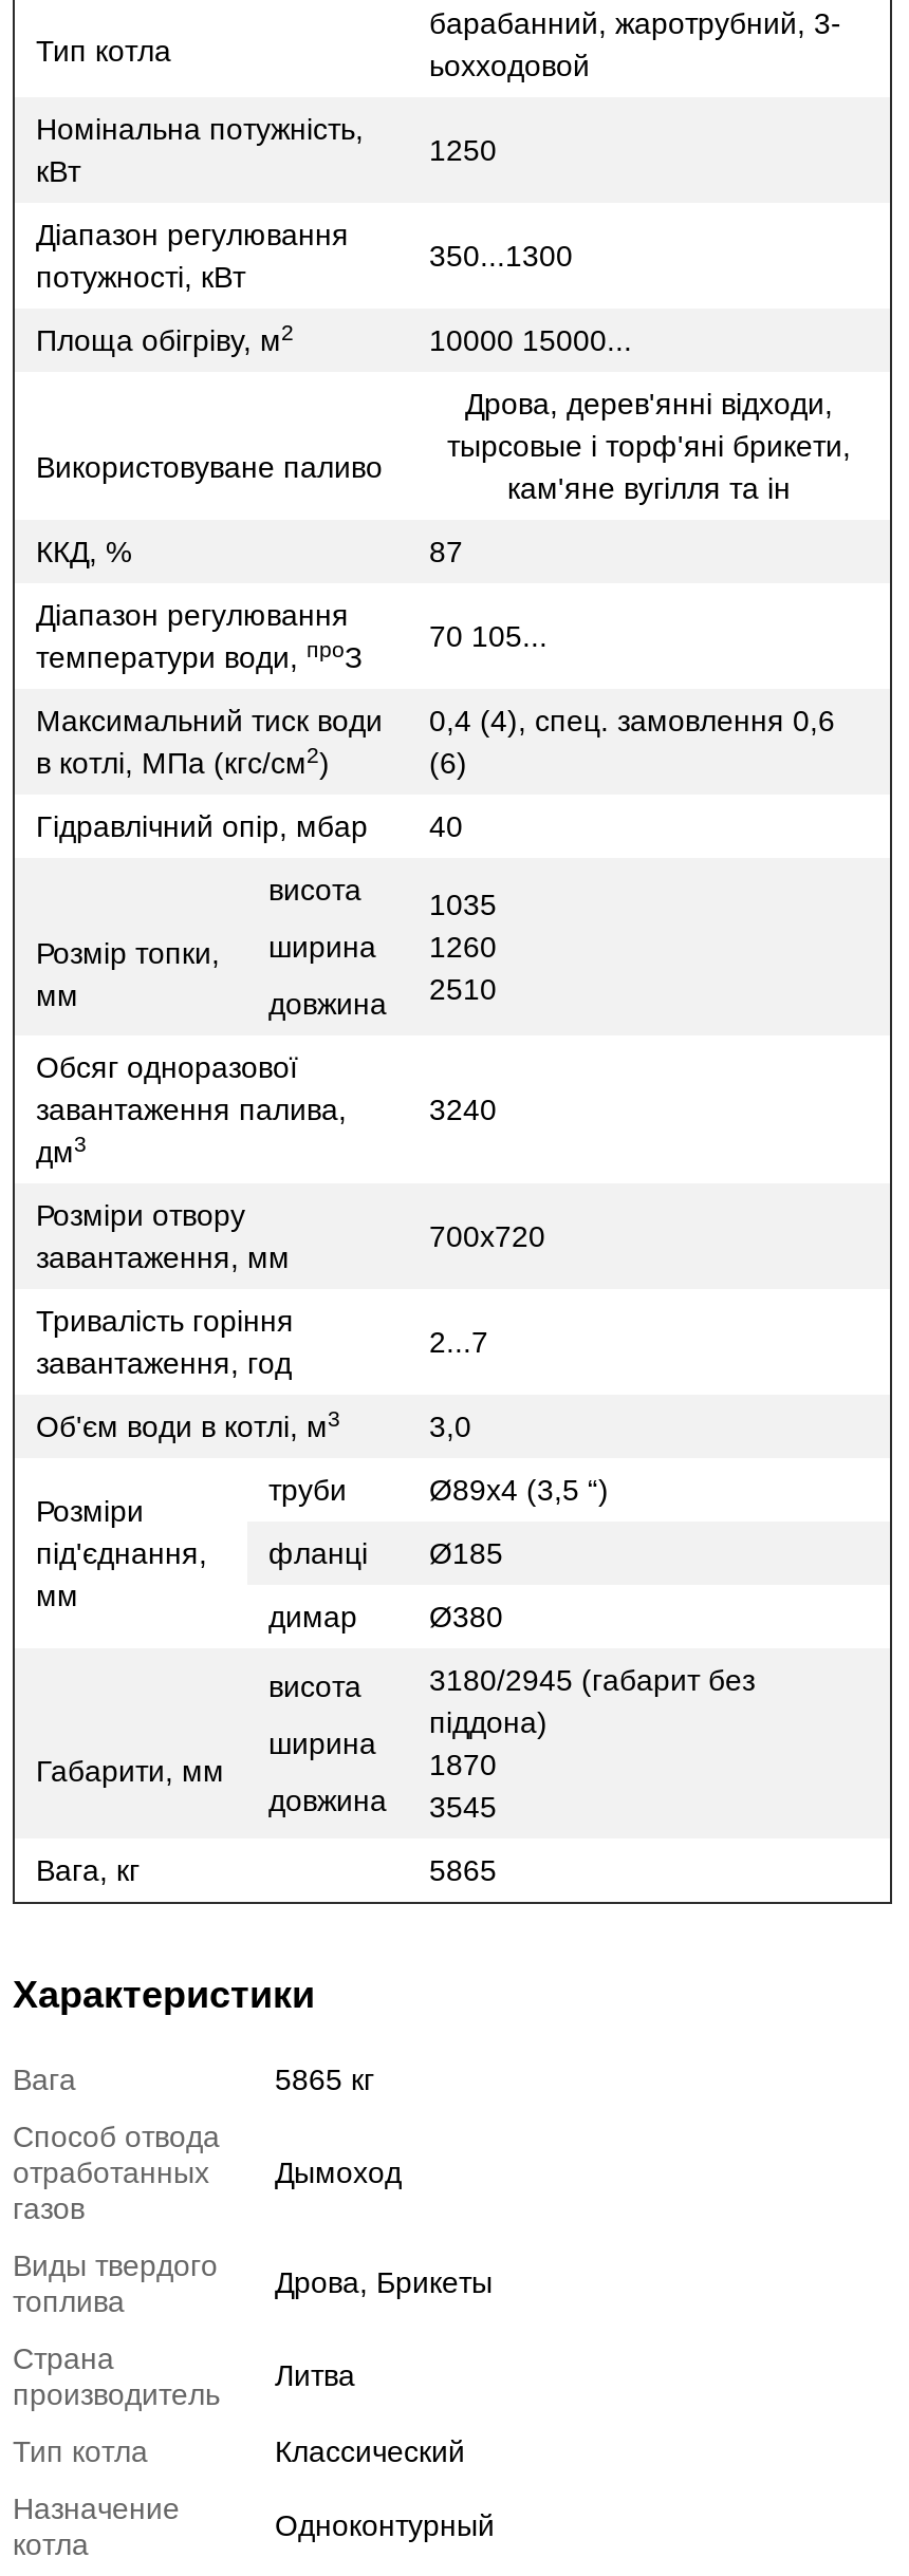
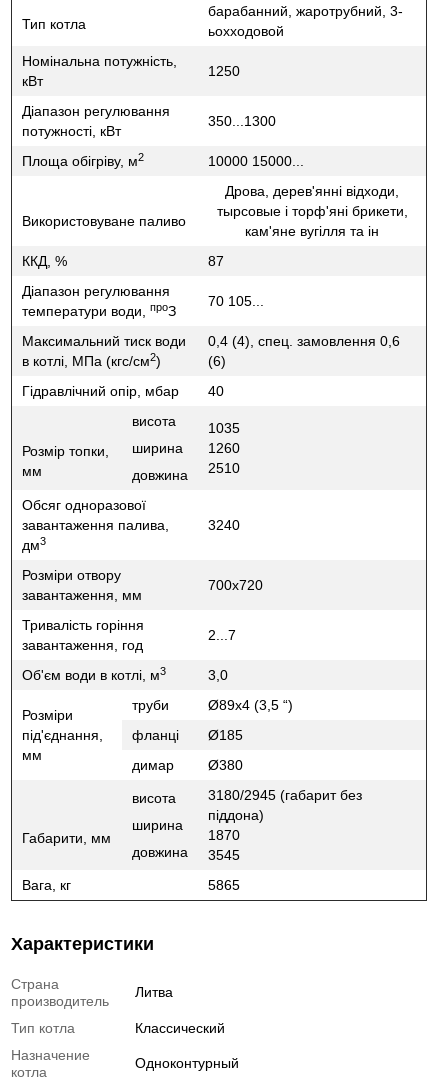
- Вага
- 5865 кг
- Способ отвода
- отработанных
- газов

- Дымоход
- Виды твердого
- топлива

- Дрова, Брикеты
